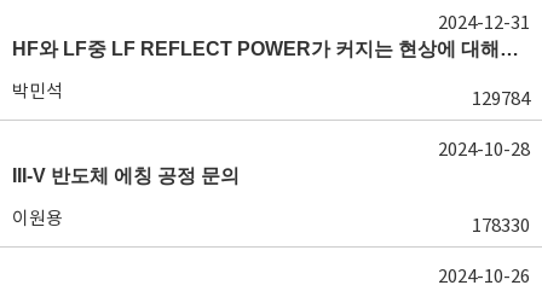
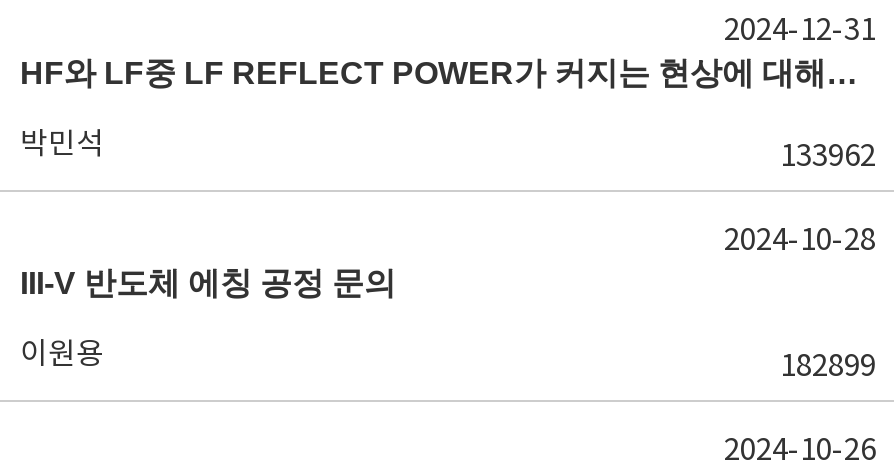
- 129784
+ 133962

- 178330
+ 182899
